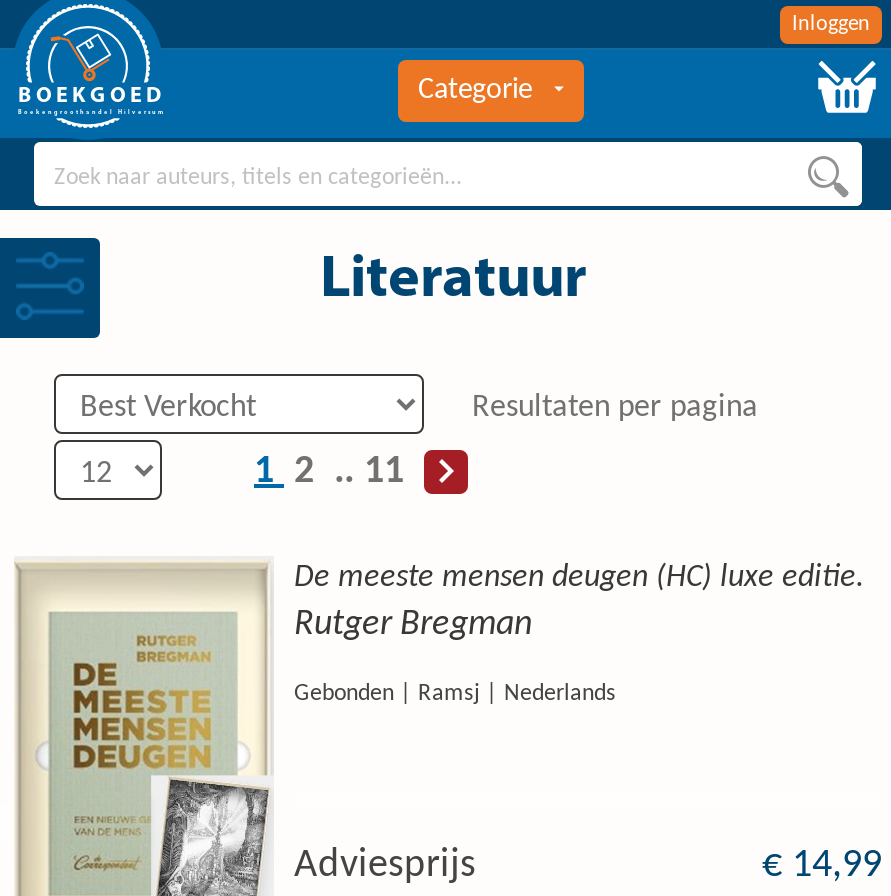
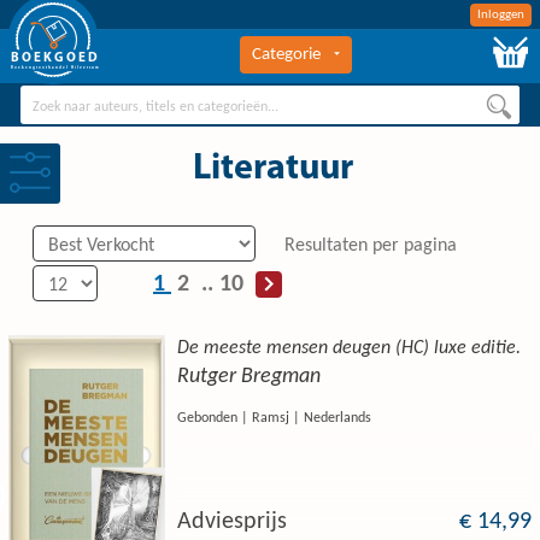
- 1 2 .. 11
+ 1 2 .. 10
